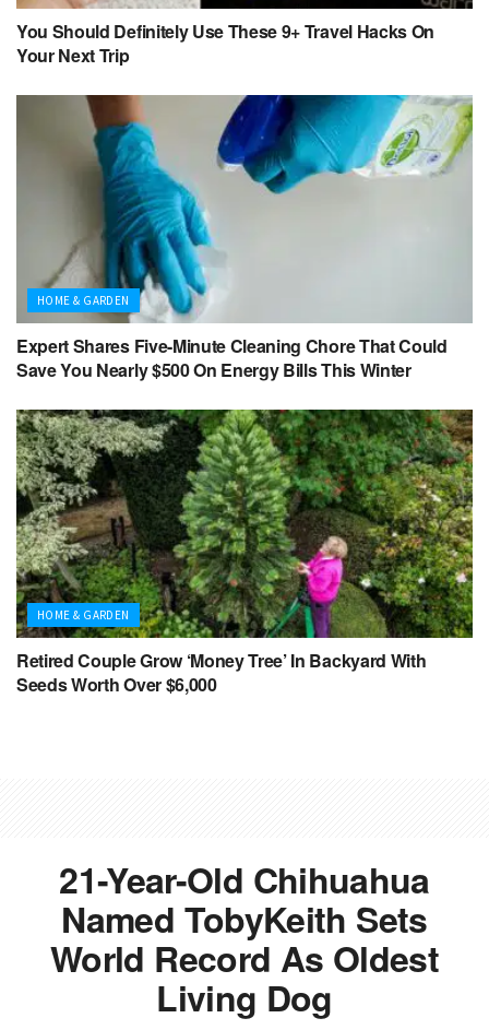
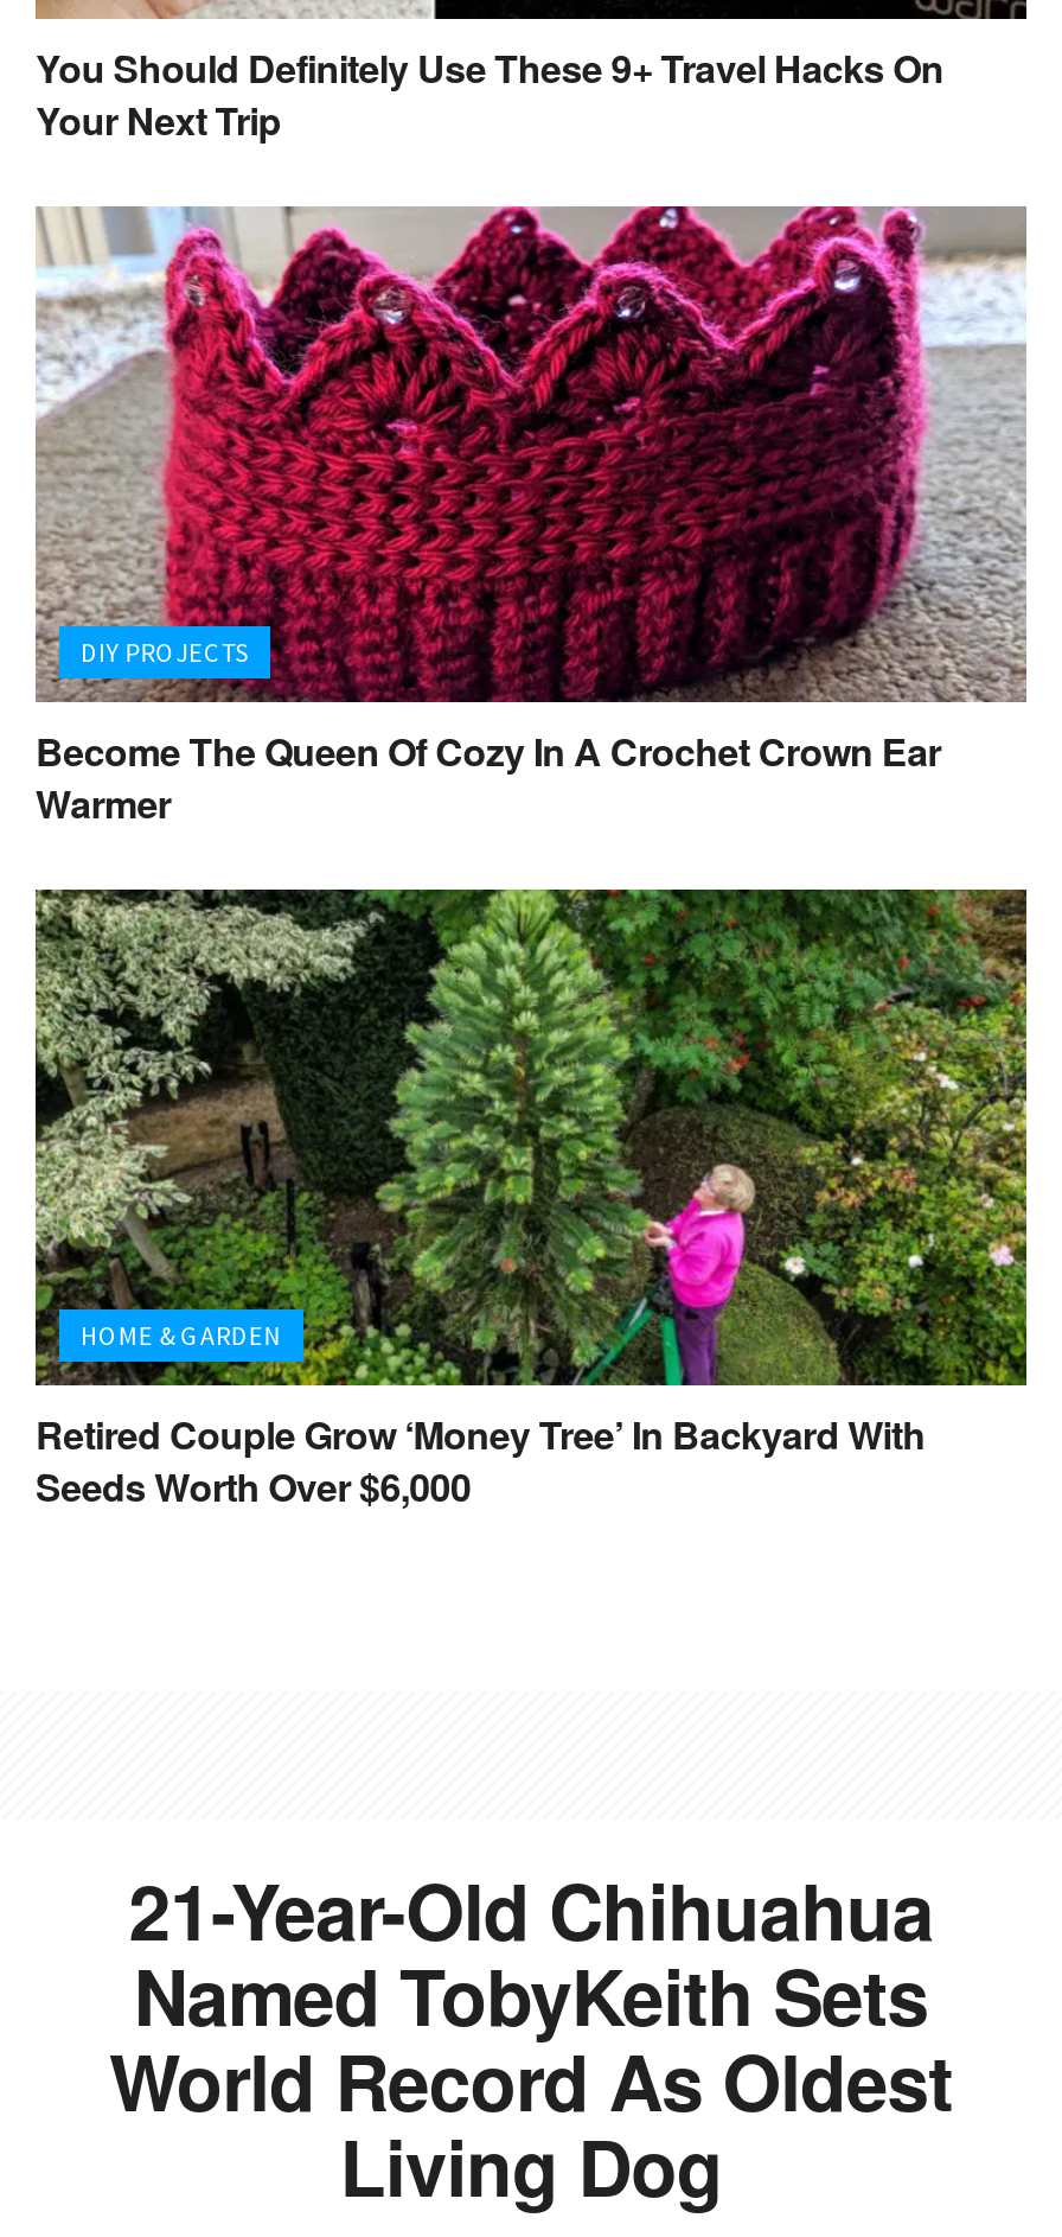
- [image]
- HOME & GARDEN
+ [image]
+ DIY PROJECTS

- Expert Shares Five-Minute Cleaning Chore That Could
- Save You Nearly $500 On Energy Bills This Winter
+ Become The Queen Of Cozy In A Crochet Crown Ear
+ Warmer
